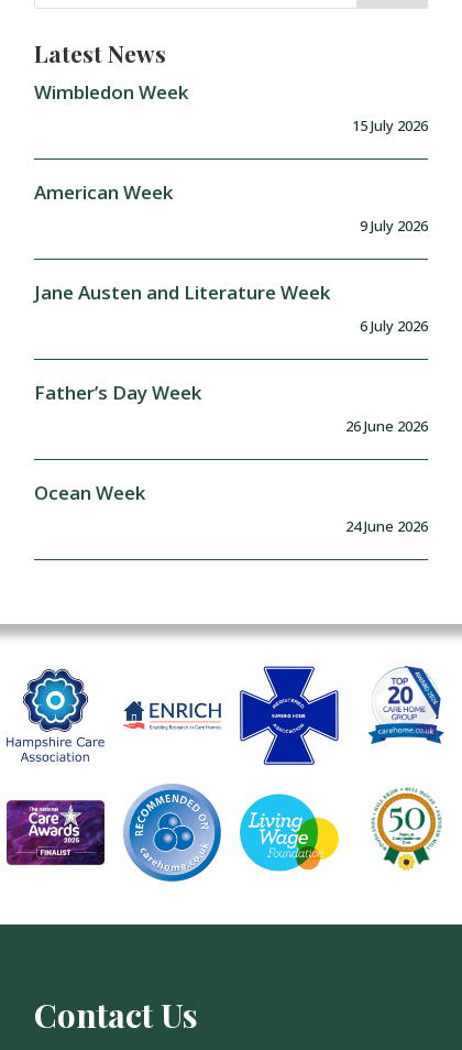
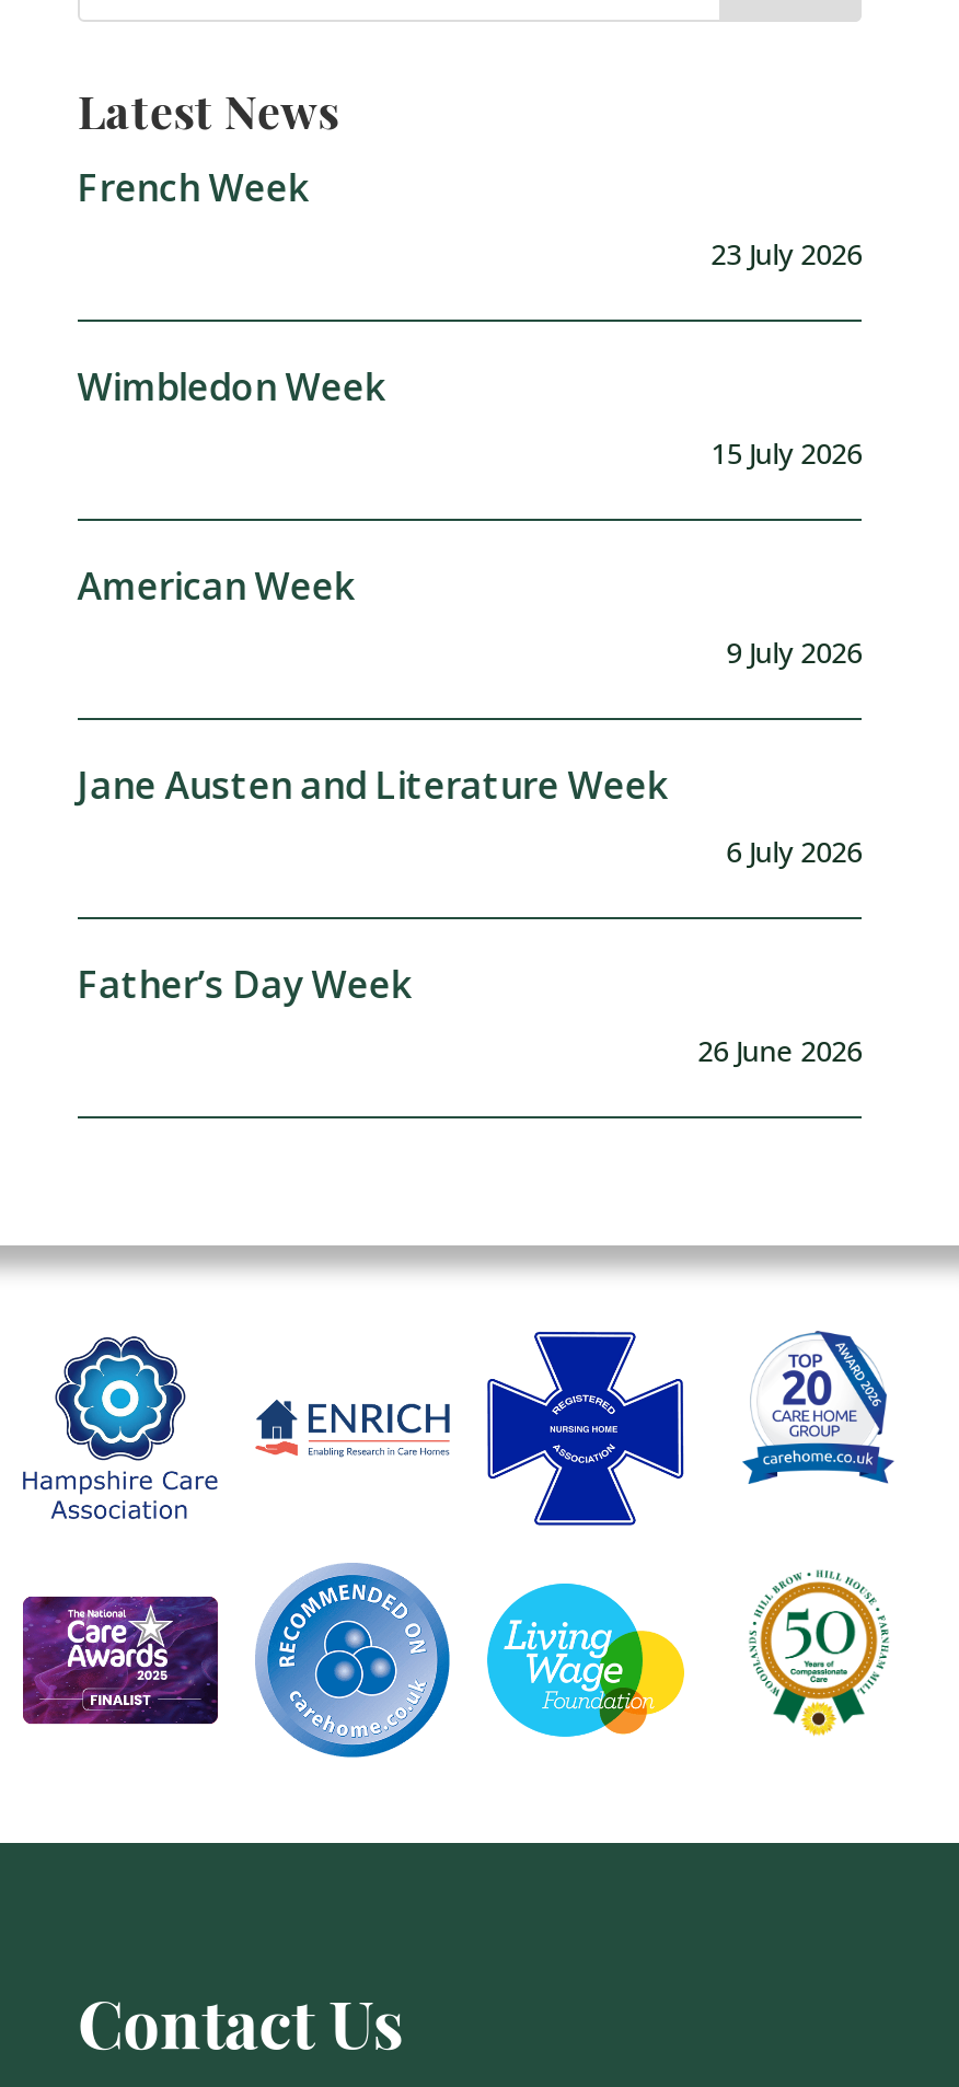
+ French Week
+ 23 July 2026

moved down: Wimbledon Week | 15 July 2026 | American Week | 9 July 2026 | Jane Austen and Literature Week | 6 July 2026 | Father’s Day Week | 26 June 2026

- Ocean Week
- 24 June 2026
